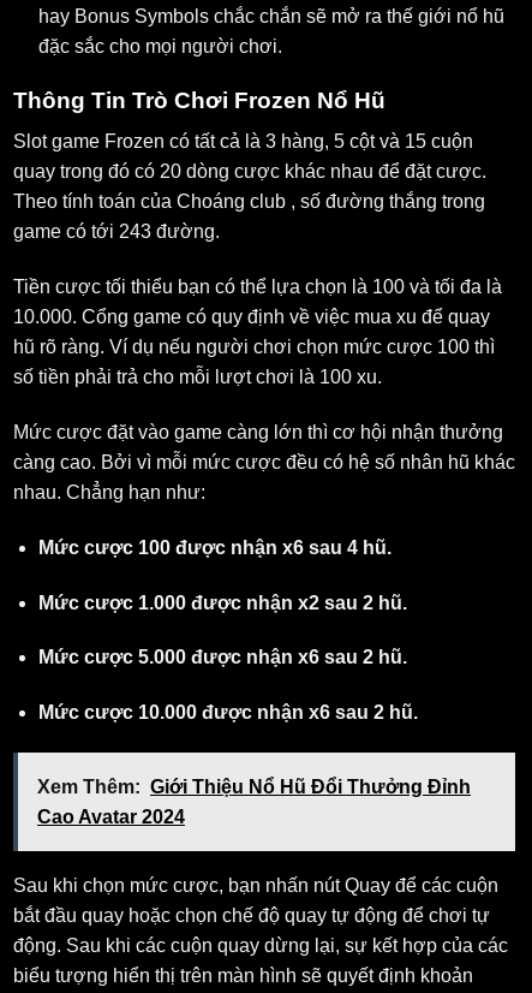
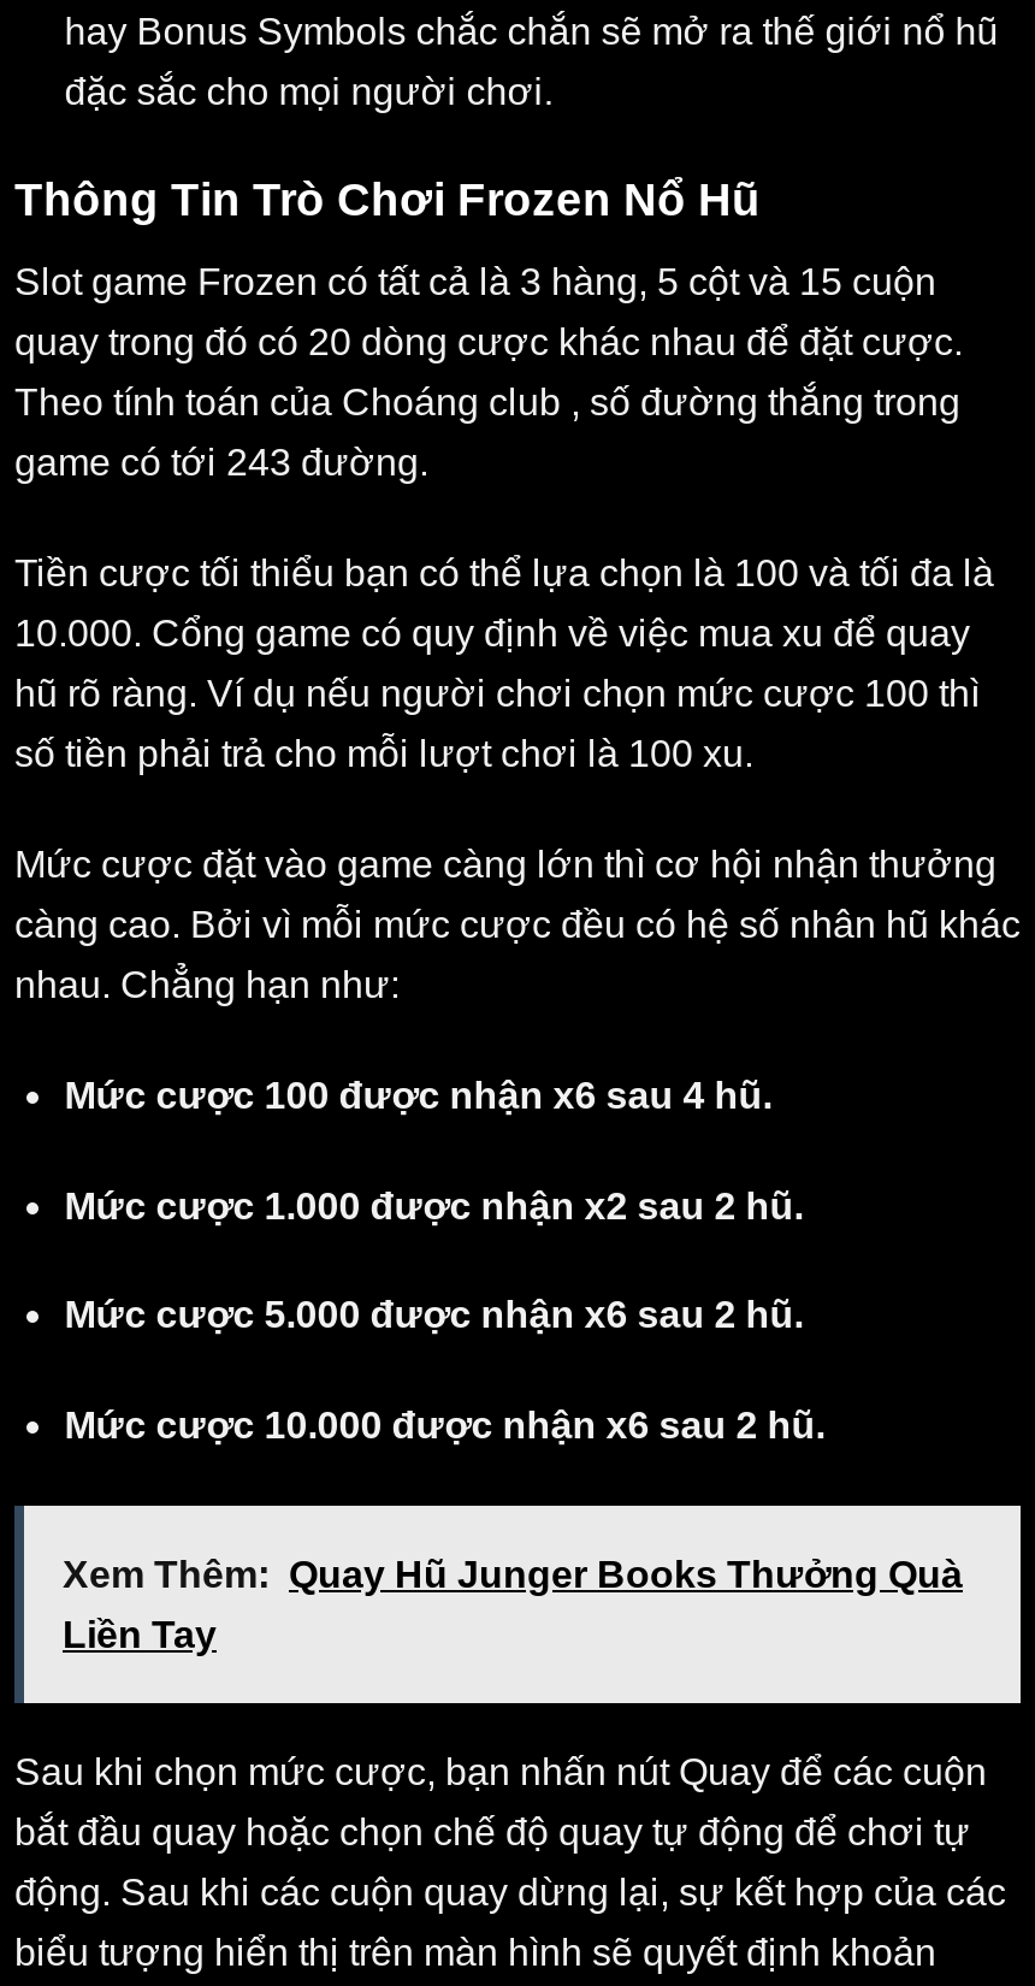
- Xem Thêm: Giới Thiệu Nổ Hũ Đổi Thưởng Đỉnh
+ Xem Thêm: Quay Hũ Junger Books Thưởng Quà

- Cao Avatar 2024
+ Liền Tay
